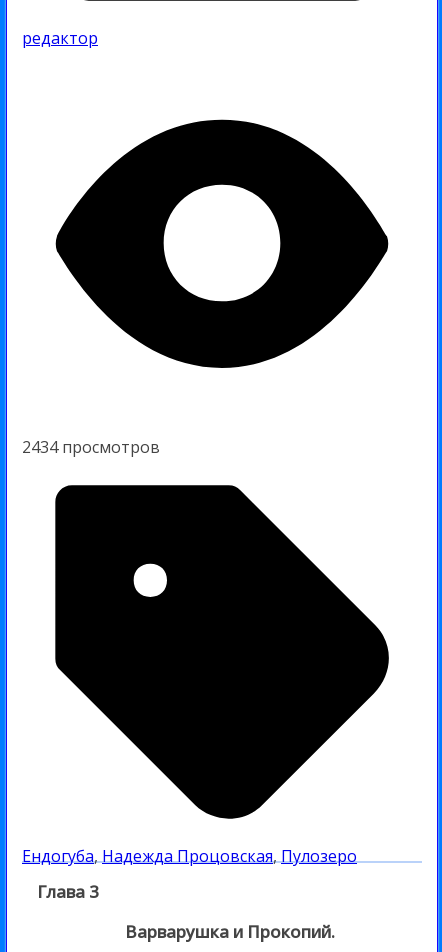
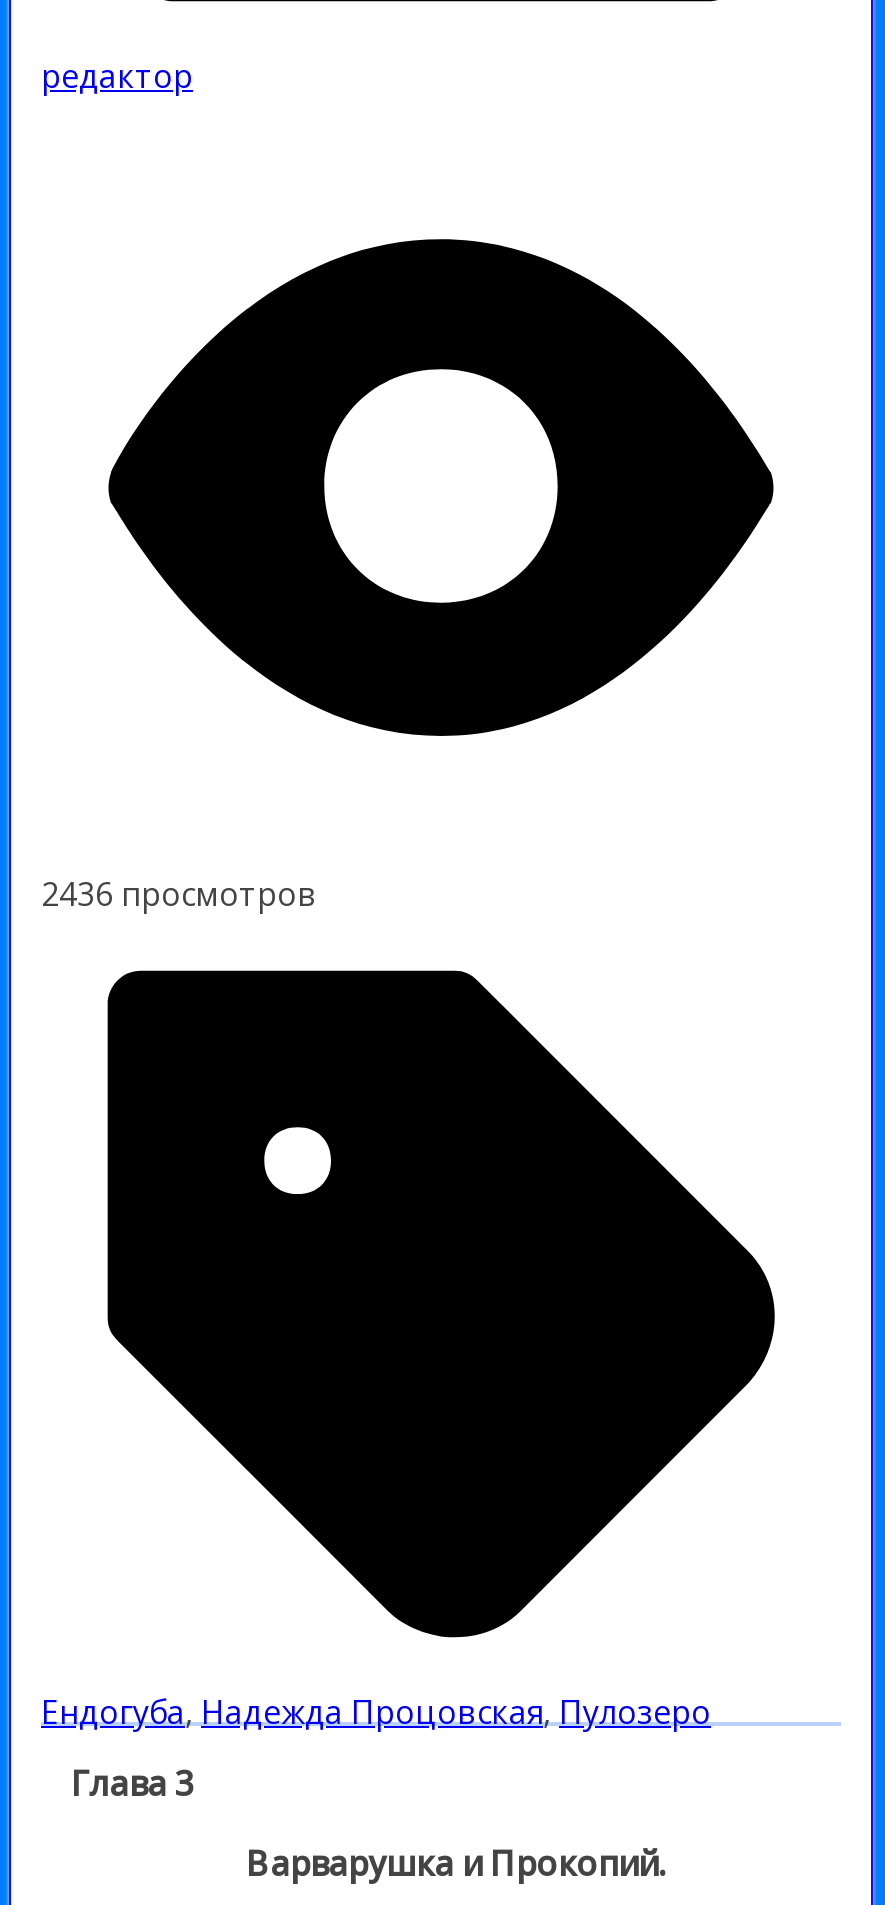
- 2434 просмотров
+ 2436 просмотров
